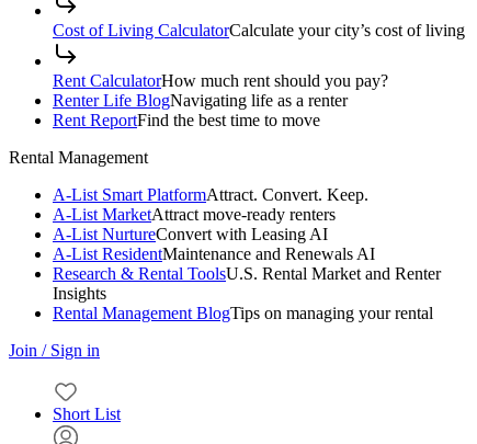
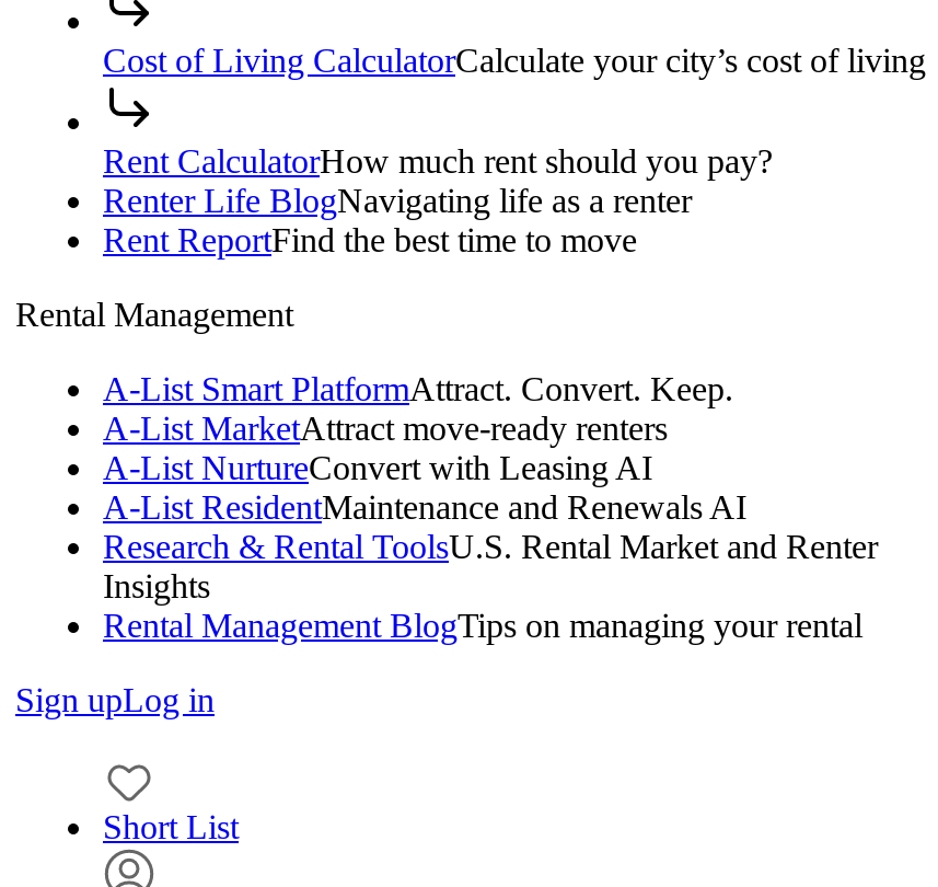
- Join / Sign in
+ Sign upLog in
